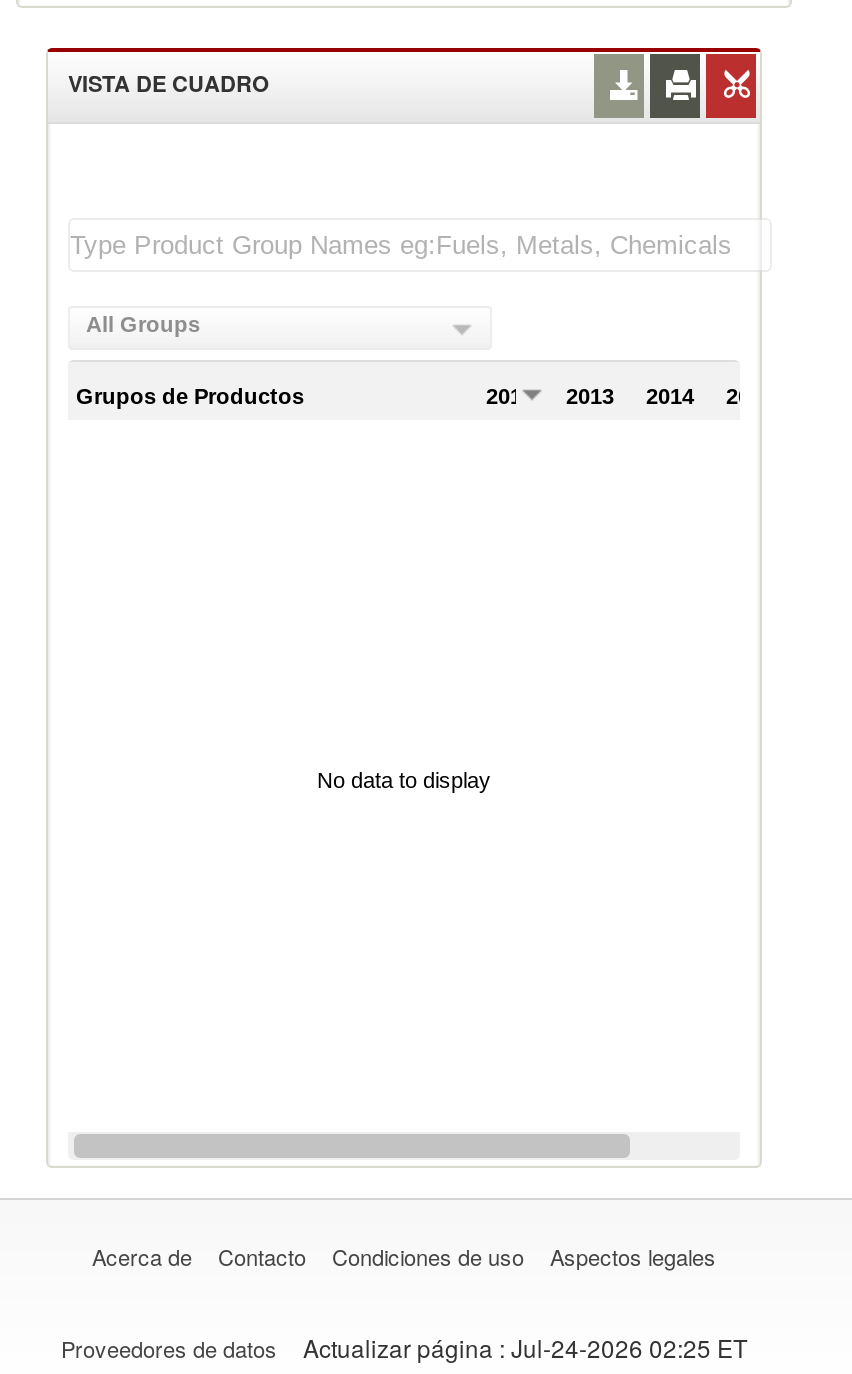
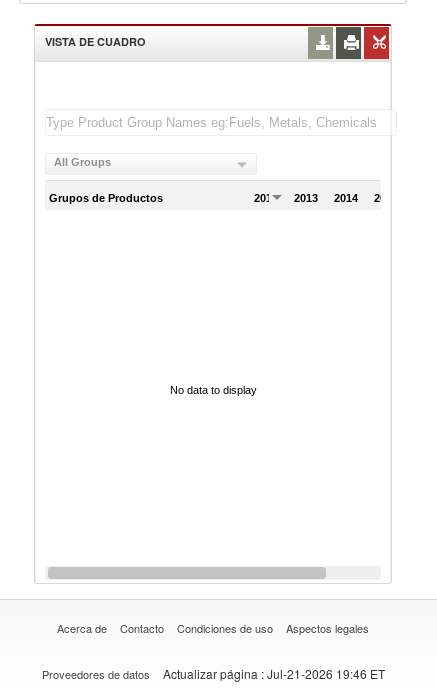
- Actualizar página: Jul-24-2026 02:25 ET
+ Actualizar página: Jul-21-2026 19:46 ET
